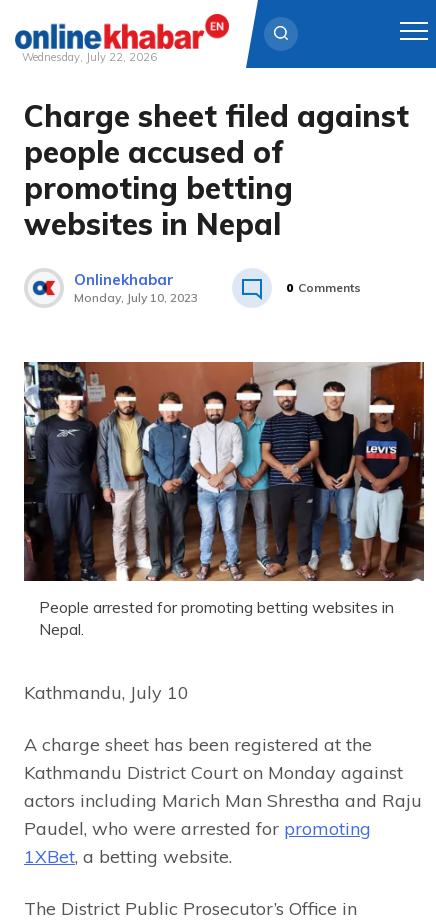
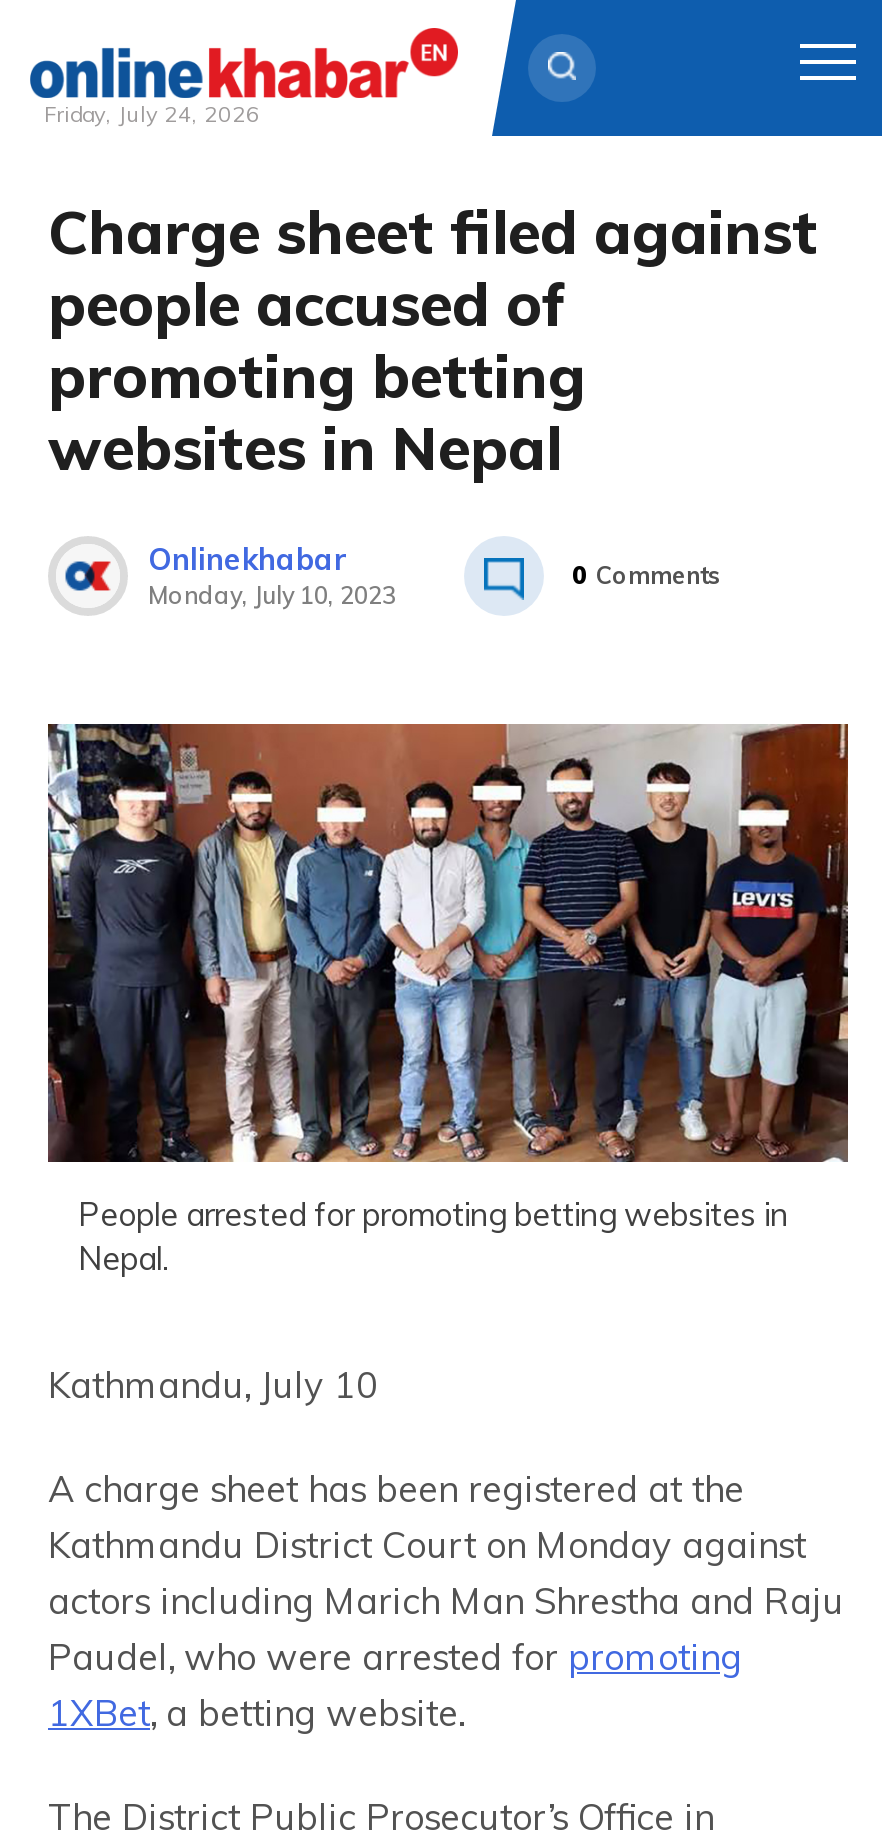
- Wednesday, July 22, 2026
+ Friday, July 24, 2026
